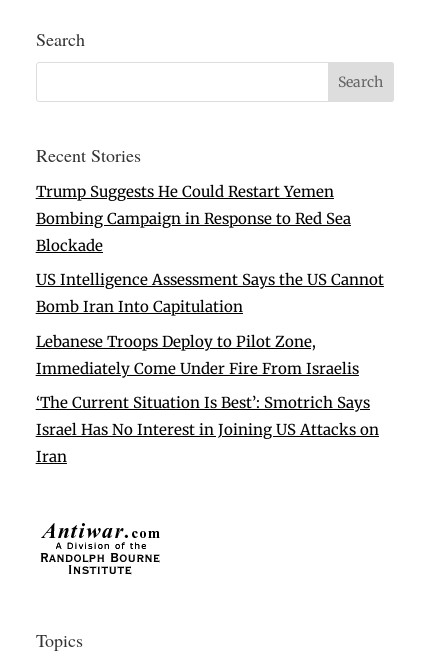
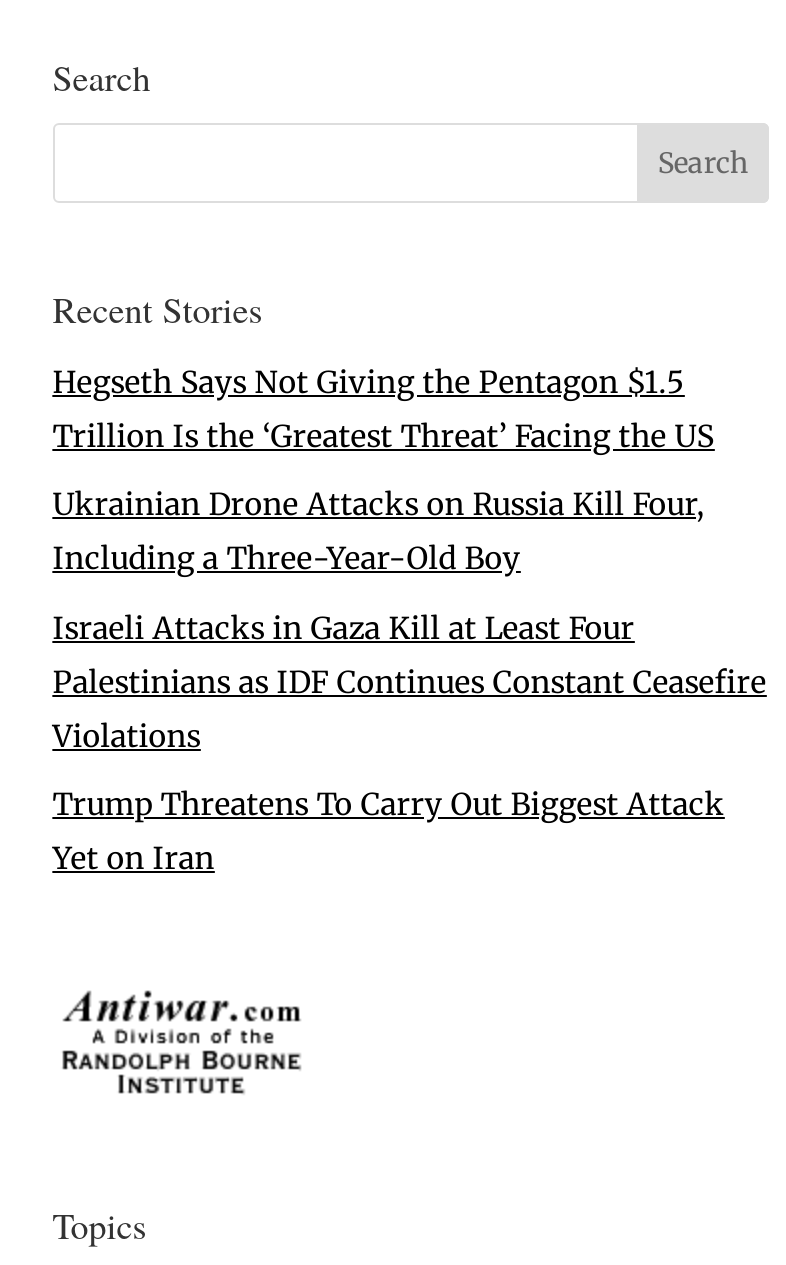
- Trump Suggests He Could Restart Yemen
- Bombing Campaign in Response to Red Sea
- Blockade
+ Hegseth Says Not Giving the Pentagon $1.5
+ Trillion Is the ‘Greatest Threat’ Facing the US

- US Intelligence Assessment Says the US Cannot
- Bomb Iran Into Capitulation
+ Ukrainian Drone Attacks on Russia Kill Four,
+ Including a Three-Year-Old Boy

- Lebanese Troops Deploy to Pilot Zone,
- Immediately Come Under Fire From Israelis
+ Israeli Attacks in Gaza Kill at Least Four
+ Palestinians as IDF Continues Constant Ceasefire
+ Violations

- ‘The Current Situation Is Best’: Smotrich Says
- Israel Has No Interest in Joining US Attacks on
- Iran
+ Trump Threatens To Carry Out Biggest Attack
+ Yet on Iran
